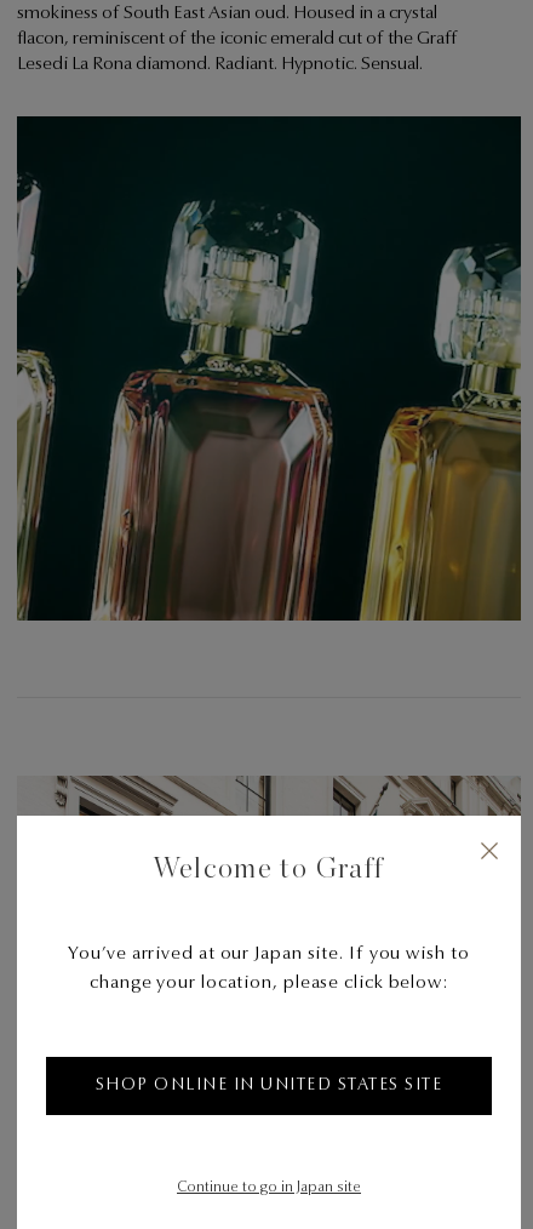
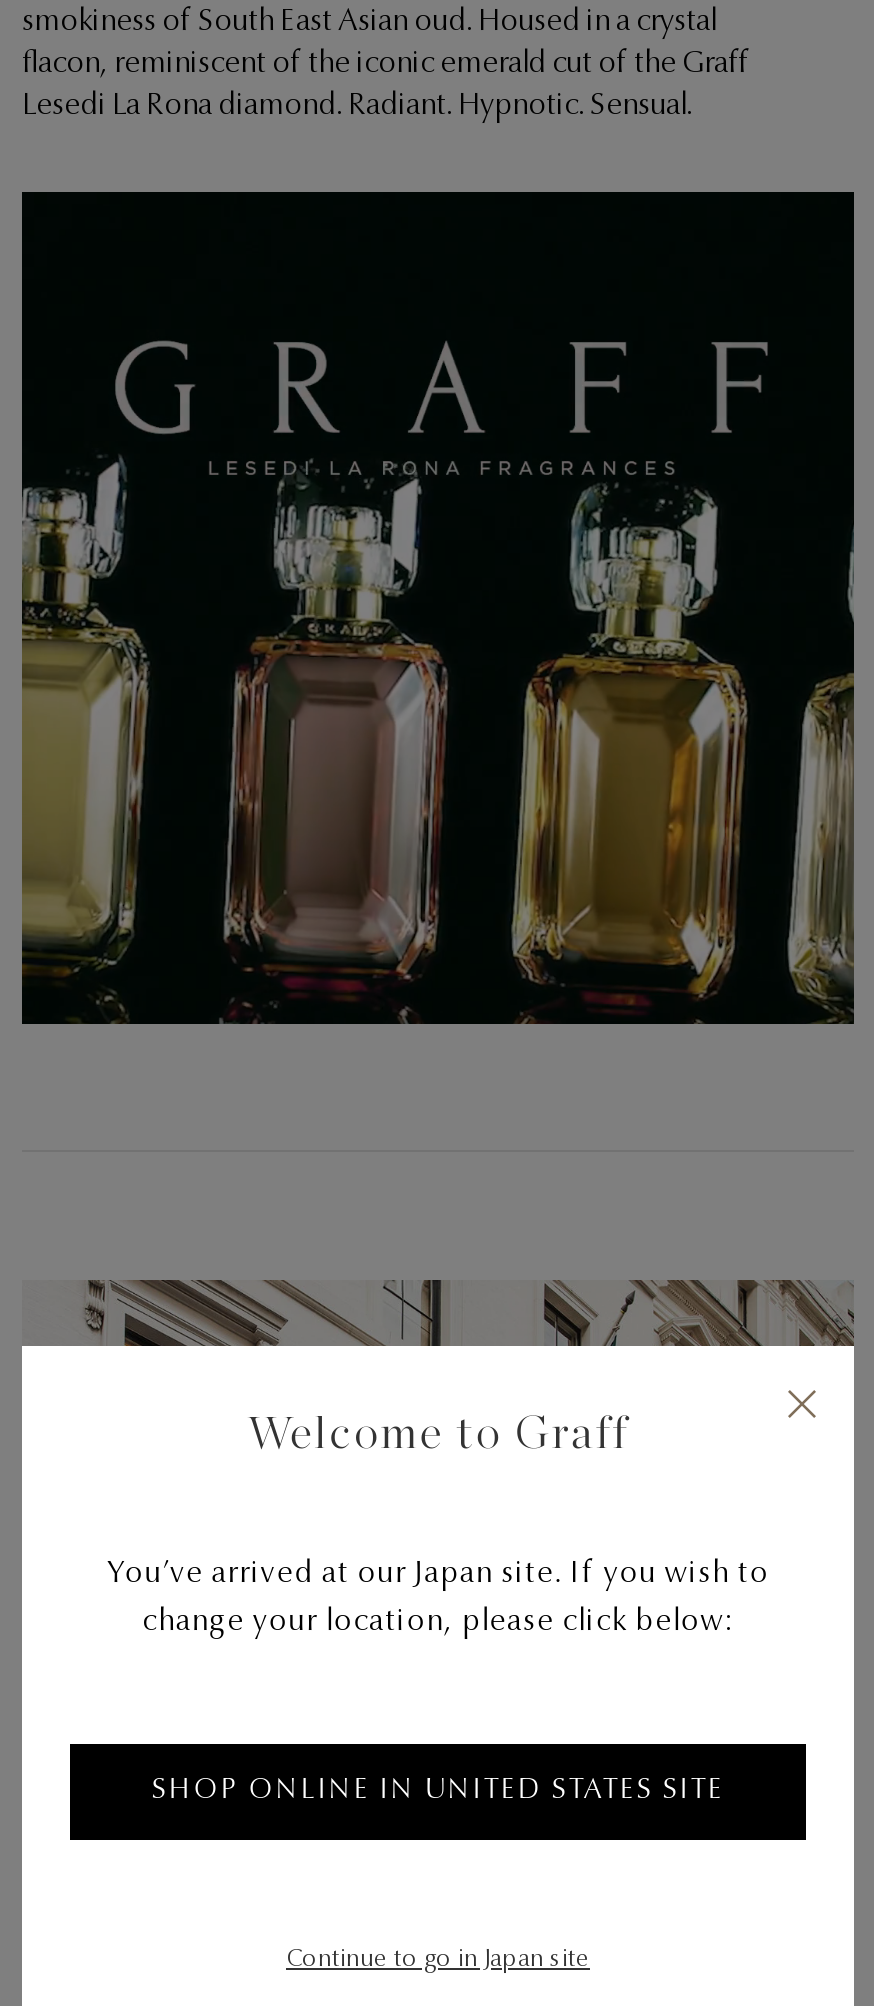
- [image]
+ [image]
